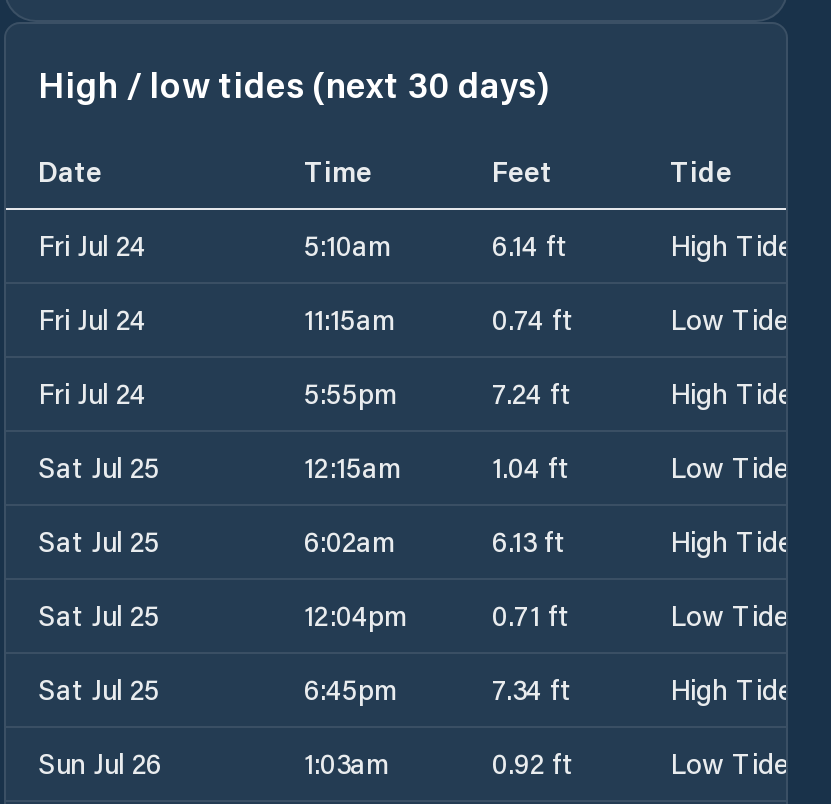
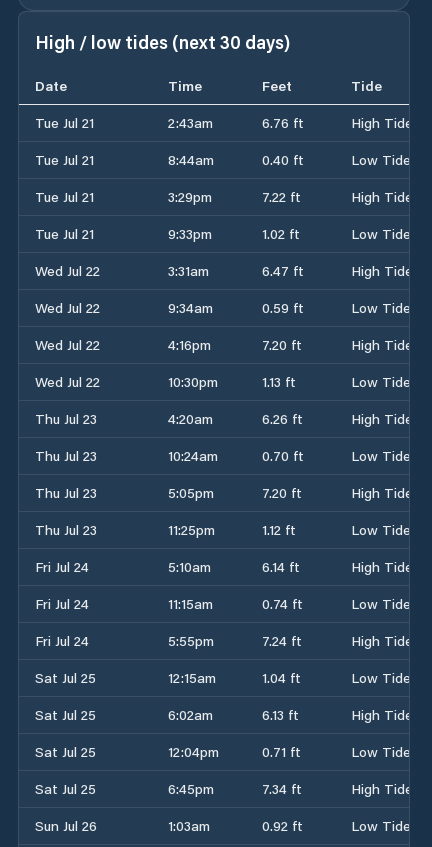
+ Tue Jul 21
+ 2:43am
+ 6.76 ft
+ High Tide
+ Tue Jul 21
+ 8:44am
+ 0.40 ft
+ Low Tide
+ Tue Jul 21
+ 3:29pm
+ 7.22 ft
+ High Tide
+ Tue Jul 21
+ 9:33pm
+ 1.02 ft
+ Low Tide
+ Wed Jul 22
+ 3:31am
+ 6.47 ft
+ High Tide
+ Wed Jul 22
+ 9:34am
+ 0.59 ft
+ Low Tide
+ Wed Jul 22
+ 4:16pm
+ 7.20 ft
+ High Tide
+ Wed Jul 22
+ 10:30pm
+ 1.13 ft
+ Low Tide
+ Thu Jul 23
+ 4:20am
+ 6.26 ft
+ High Tide
+ Thu Jul 23
+ 10:24am
+ 0.70 ft
+ Low Tide
+ Thu Jul 23
+ 5:05pm
+ 7.20 ft
+ High Tide
+ Thu Jul 23
+ 11:25pm
+ 1.12 ft
+ Low Tide
